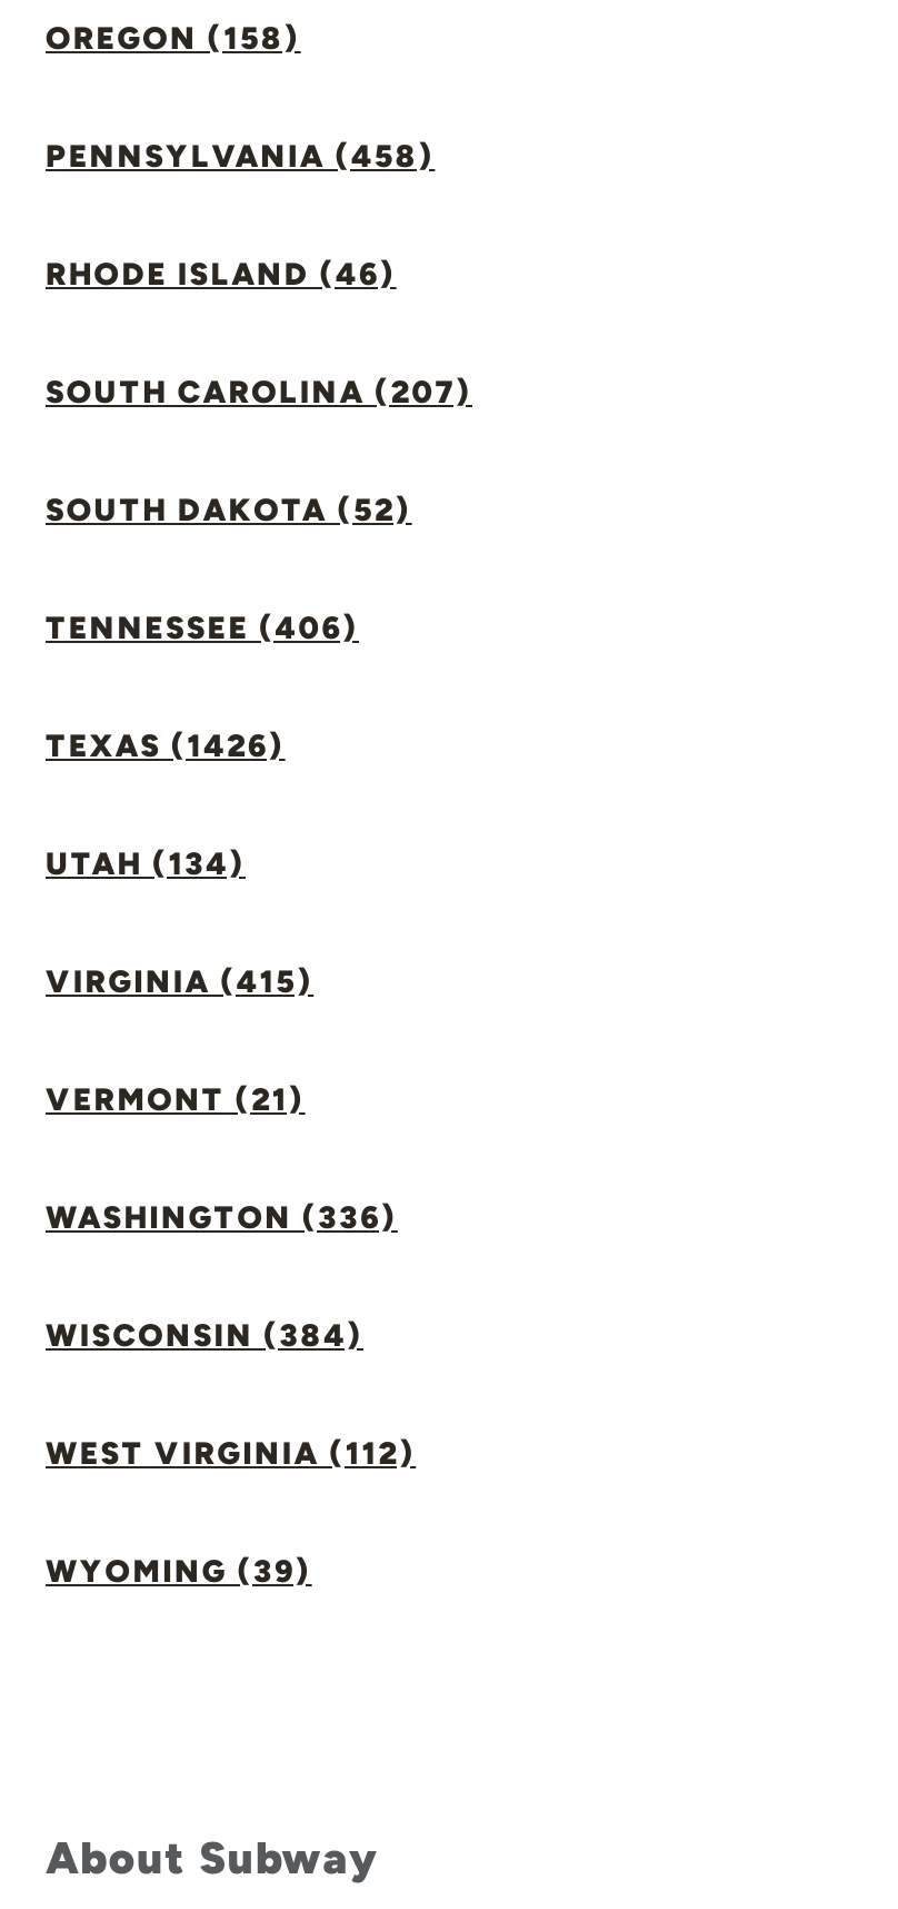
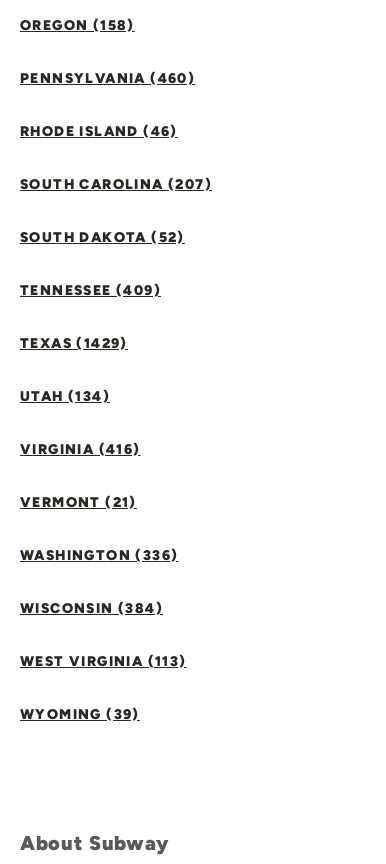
- PENNSYLVANIA (458)
+ PENNSYLVANIA (460)

- TENNESSEE (406)
+ TENNESSEE (409)

- TEXAS (1426)
+ TEXAS (1429)

- VIRGINIA (415)
+ VIRGINIA (416)

- WEST VIRGINIA (112)
+ WEST VIRGINIA (113)
